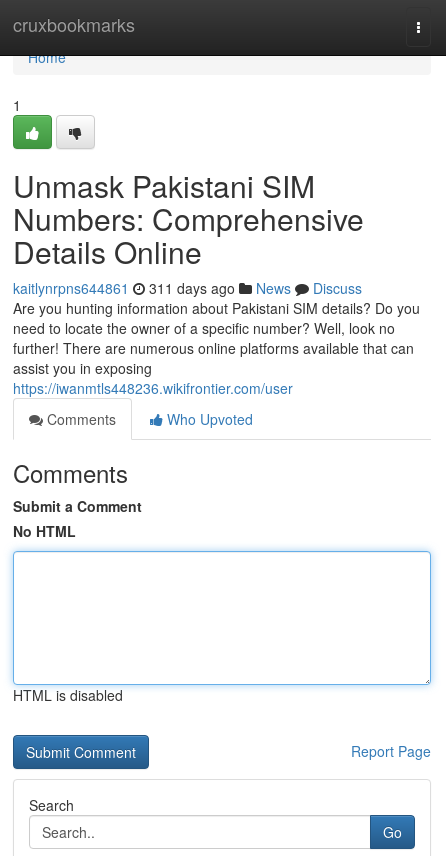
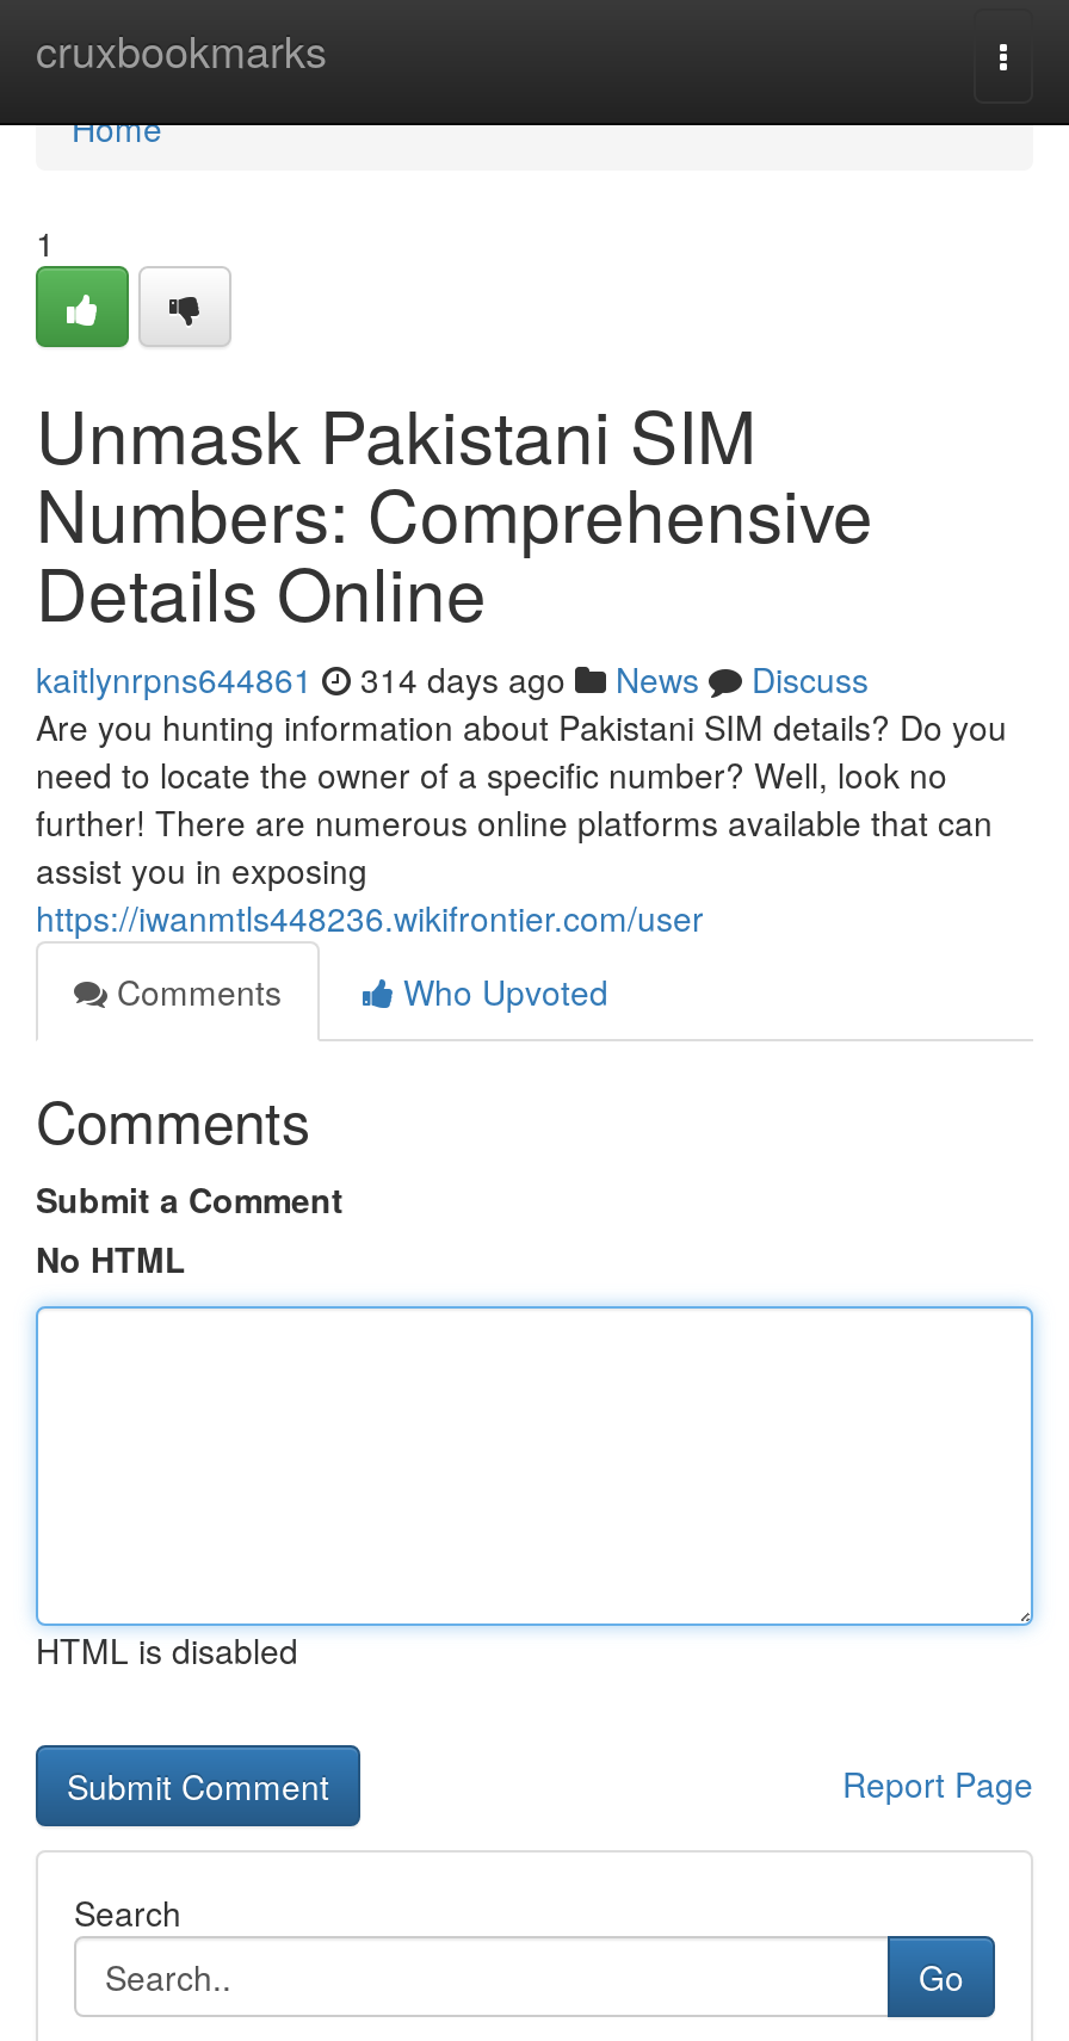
- kaitlynrpns644861 311 days ago News Discuss
+ kaitlynrpns644861 314 days ago News Discuss
